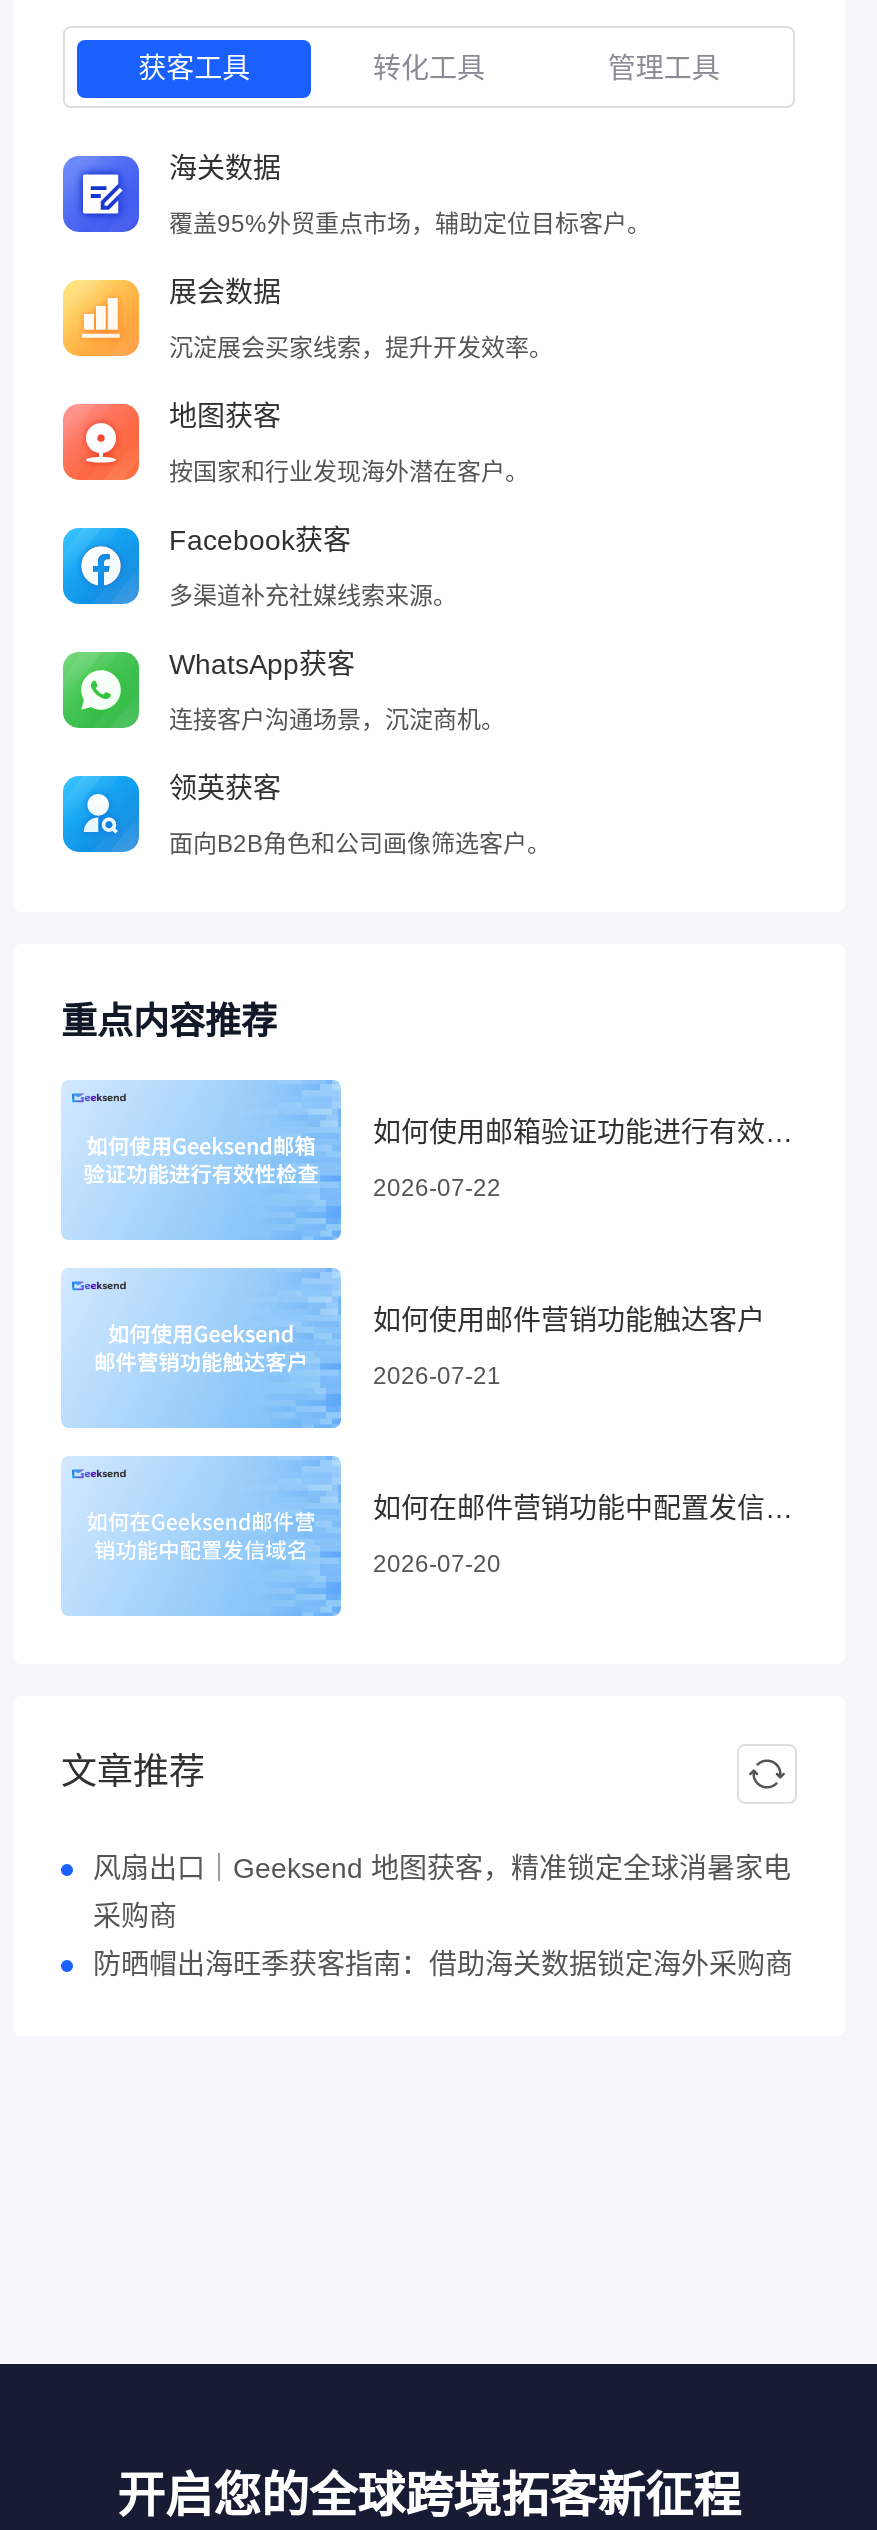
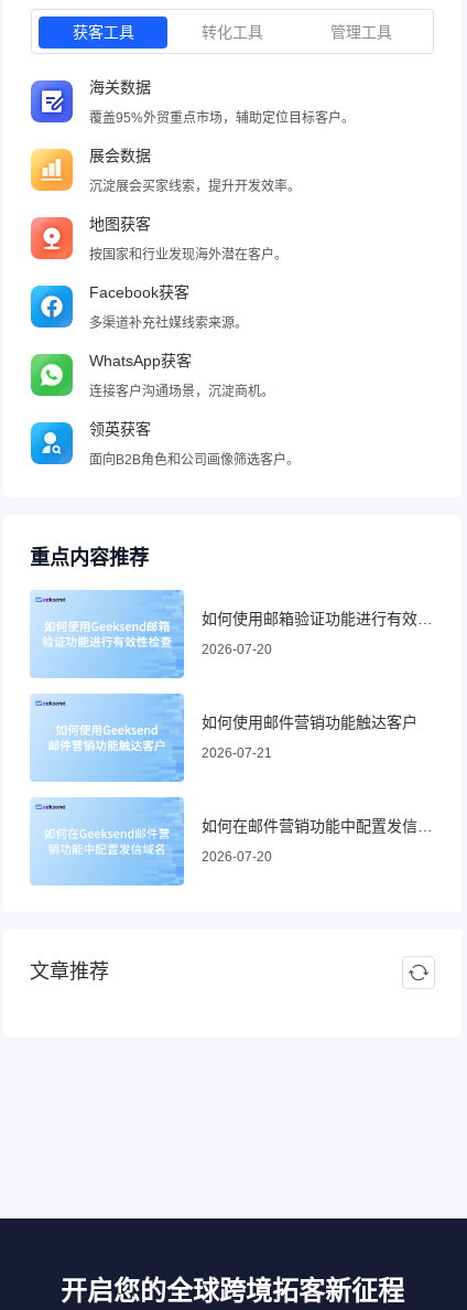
- 2026-07-22
+ 2026-07-20

- 风扇出口｜Geeksend 地图获客，精准锁定全球消暑家电
- 采购商
- 防晒帽出海旺季获客指南：借助海关数据锁定海外采购商
